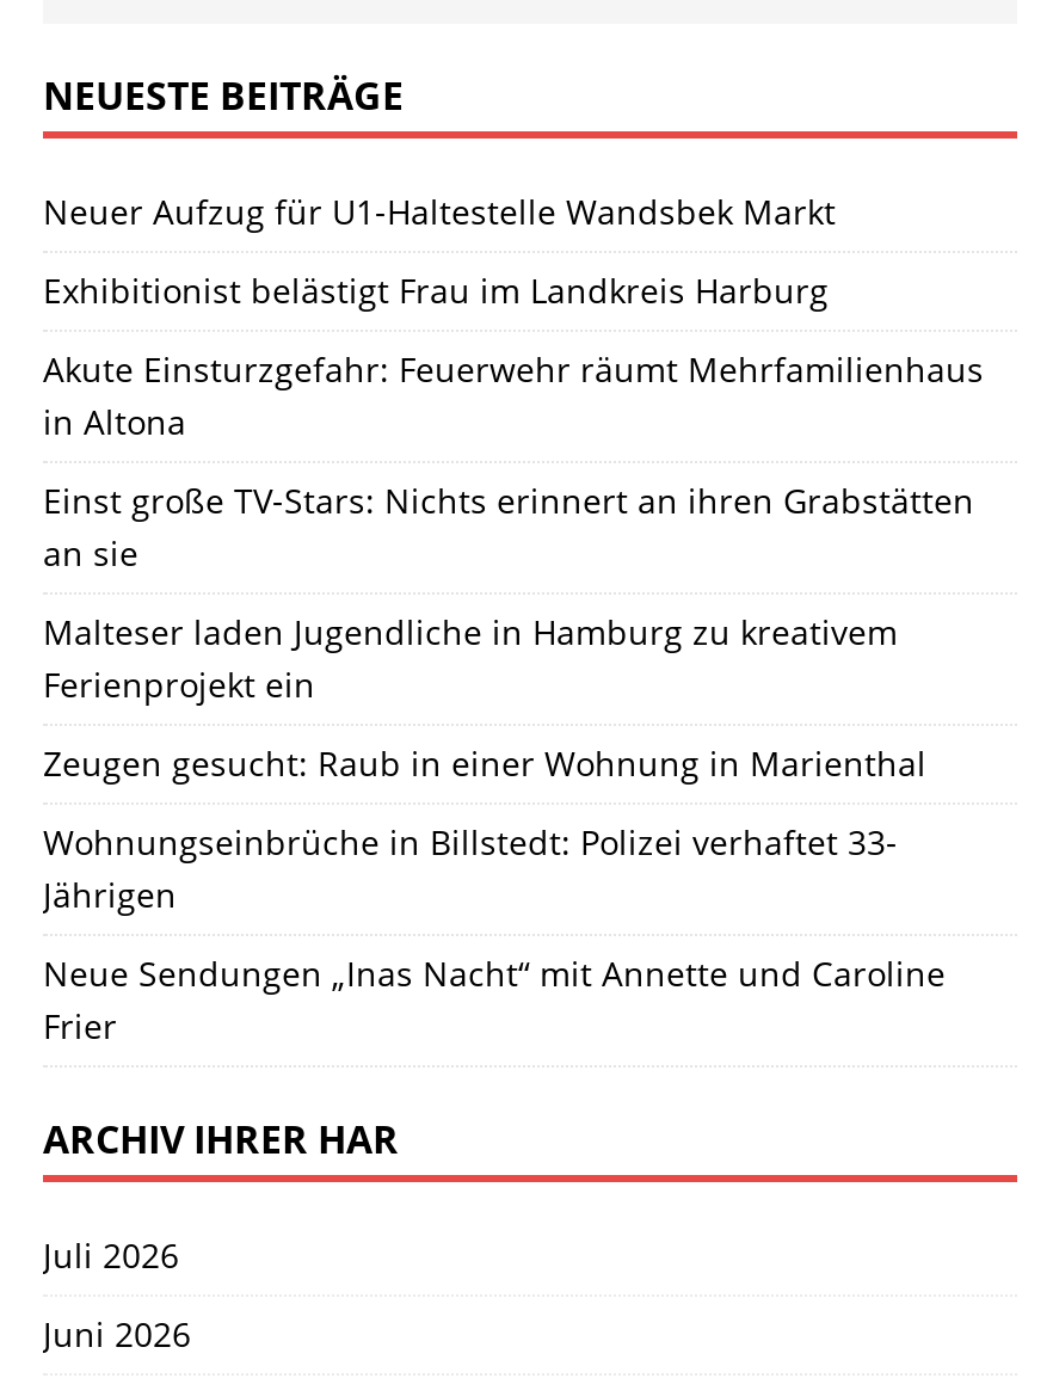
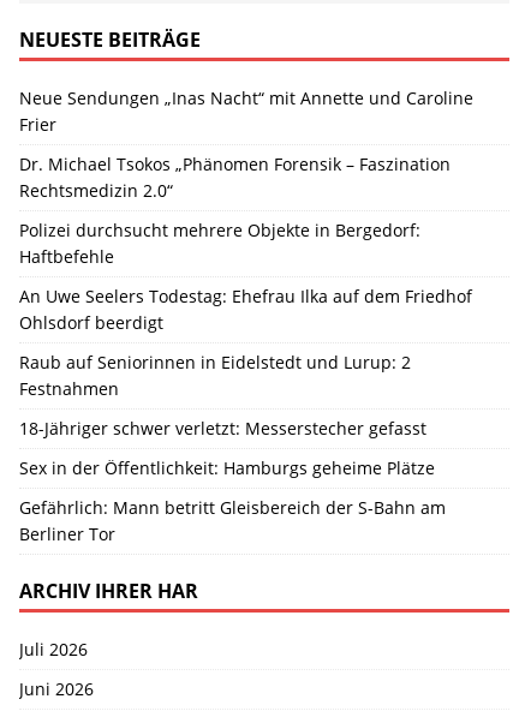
- Neuer Aufzug für U1-Haltestelle Wandsbek Markt
- Exhibitionist belästigt Frau im Landkreis Harburg
- Akute Einsturzgefahr: Feuerwehr räumt Mehrfamilienhaus
- in Altona
- Einst große TV-Stars: Nichts erinnert an ihren Grabstätten
- an sie
- Malteser laden Jugendliche in Hamburg zu kreativem
- Ferienprojekt ein
- Zeugen gesucht: Raub in einer Wohnung in Marienthal
- Wohnungseinbrüche in Billstedt: Polizei verhaftet 33-
- Jährigen

moved up: Neue Sendungen „Inas Nacht“ mit Annette und Caroline | Frier

+ Dr. Michael Tsokos „Phänomen Forensik – Faszination
+ Rechtsmedizin 2.0“
+ Polizei durchsucht mehrere Objekte in Bergedorf:
+ Haftbefehle
+ An Uwe Seelers Todestag: Ehefrau Ilka auf dem Friedhof
+ Ohlsdorf beerdigt
+ Raub auf Seniorinnen in Eidelstedt und Lurup: 2
+ Festnahmen
+ 18-Jähriger schwer verletzt: Messerstecher gefasst
+ Sex in der Öffentlichkeit: Hamburgs geheime Plätze
+ Gefährlich: Mann betritt Gleisbereich der S-Bahn am
+ Berliner Tor
